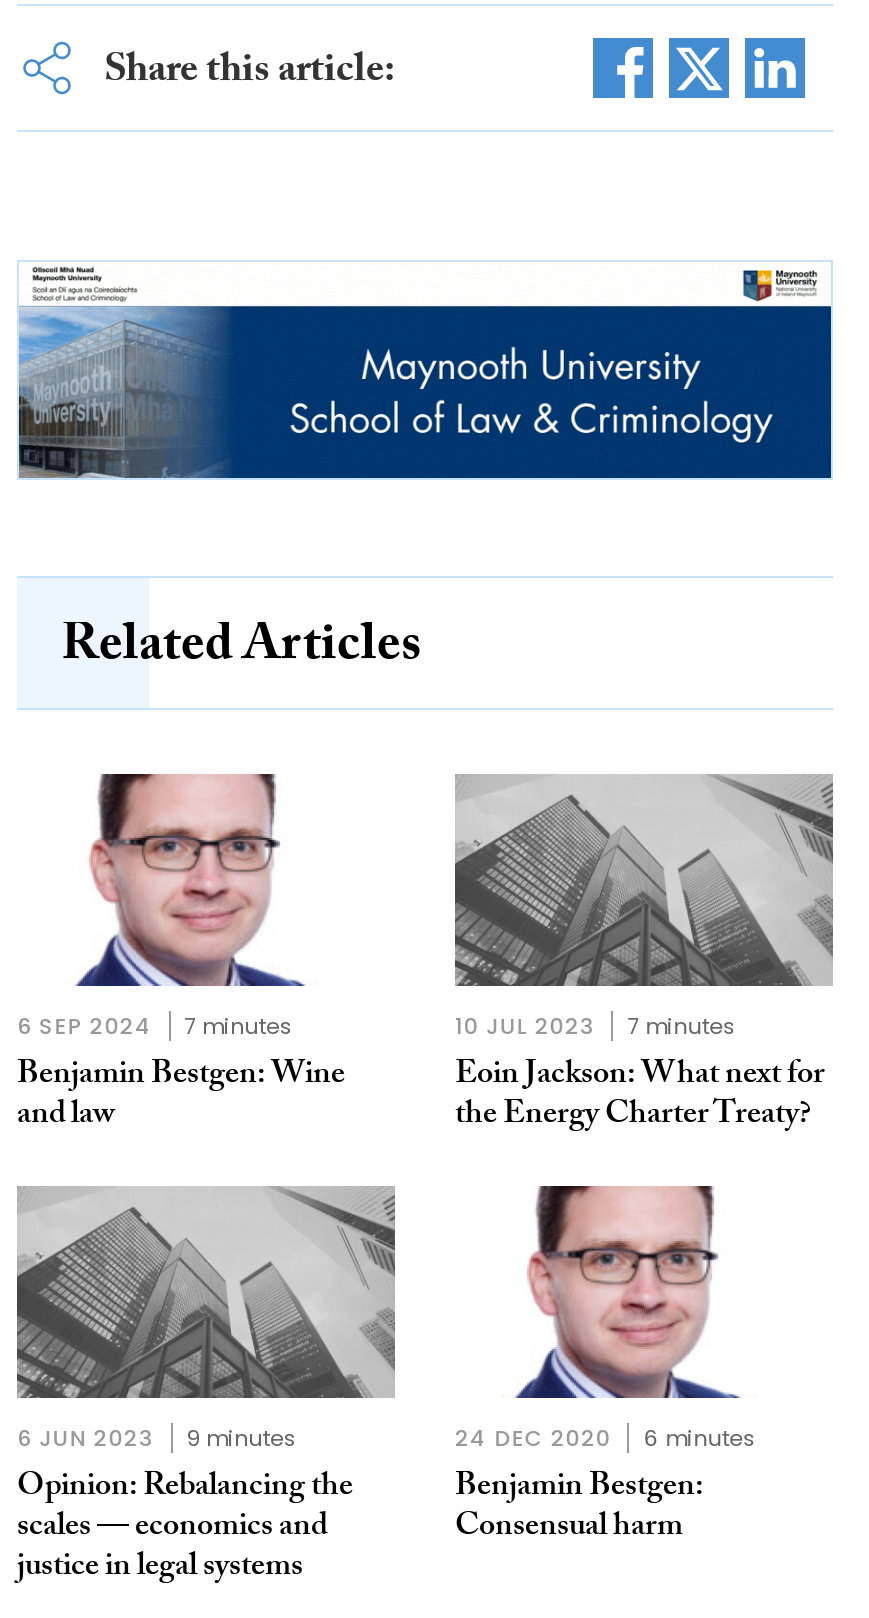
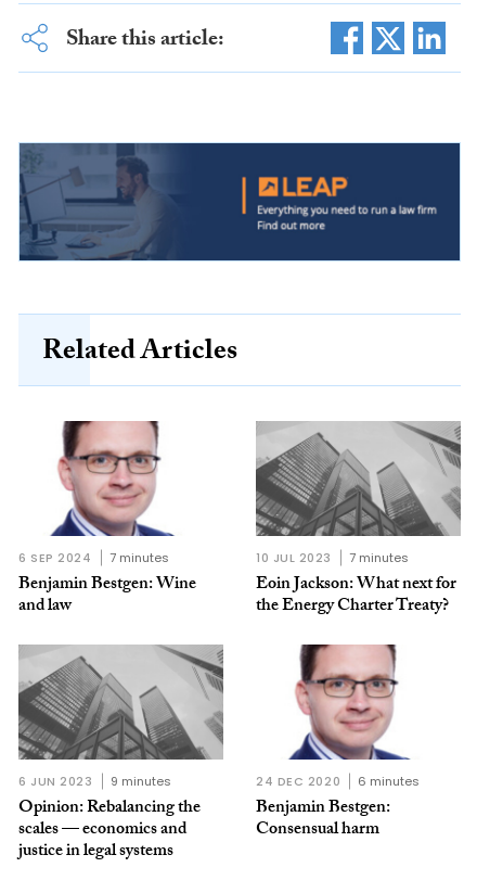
- [image]
+ [image]
